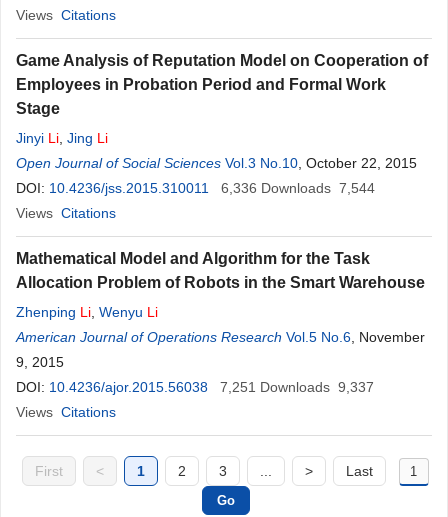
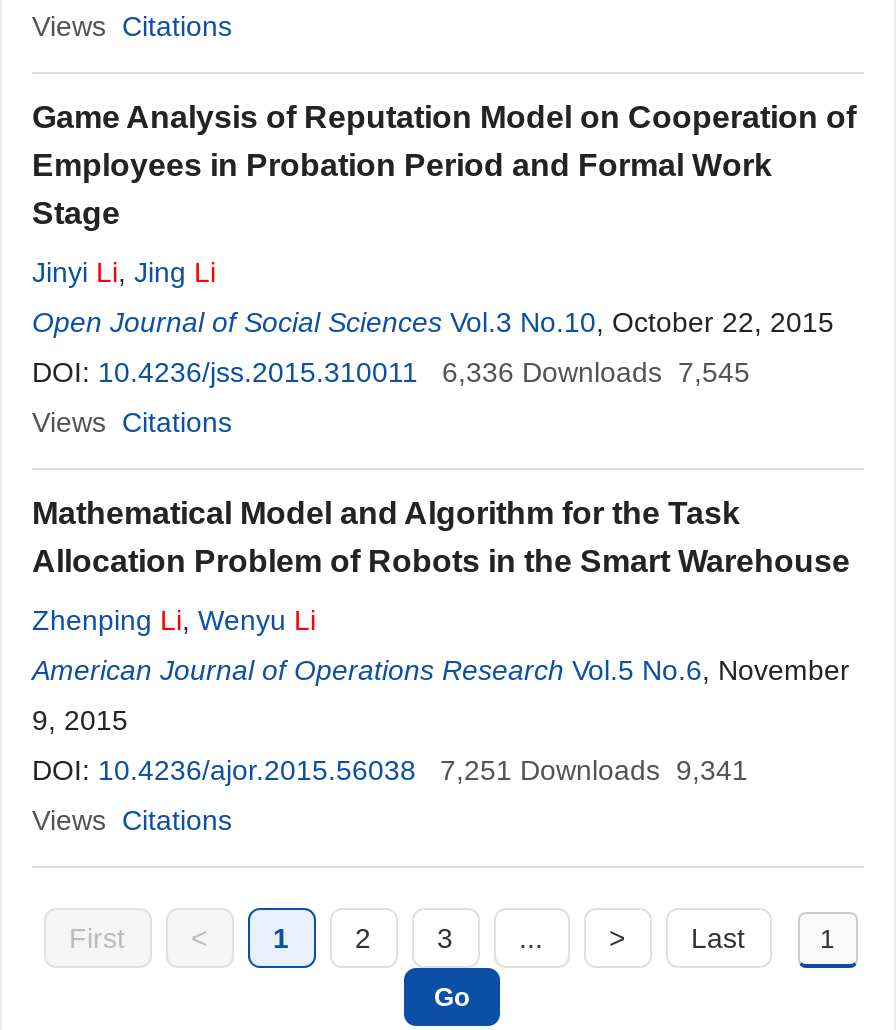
- DOI: 10.4236/jss.2015.310011 6,336 Downloads 7,544
+ DOI: 10.4236/jss.2015.310011 6,336 Downloads 7,545

- DOI: 10.4236/ajor.2015.56038 7,251 Downloads 9,337
+ DOI: 10.4236/ajor.2015.56038 7,251 Downloads 9,341
